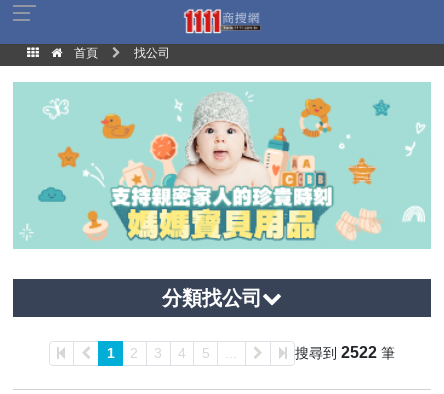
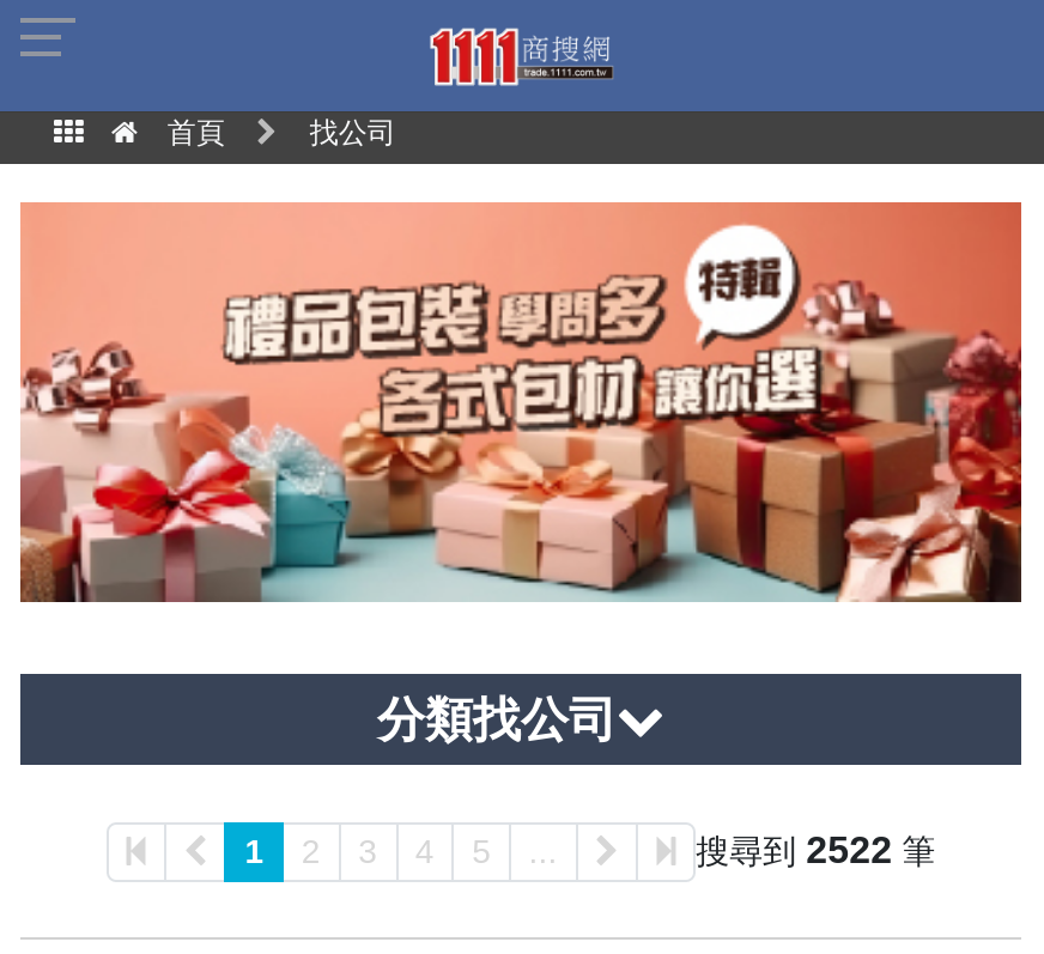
- [image]
+ [image]
